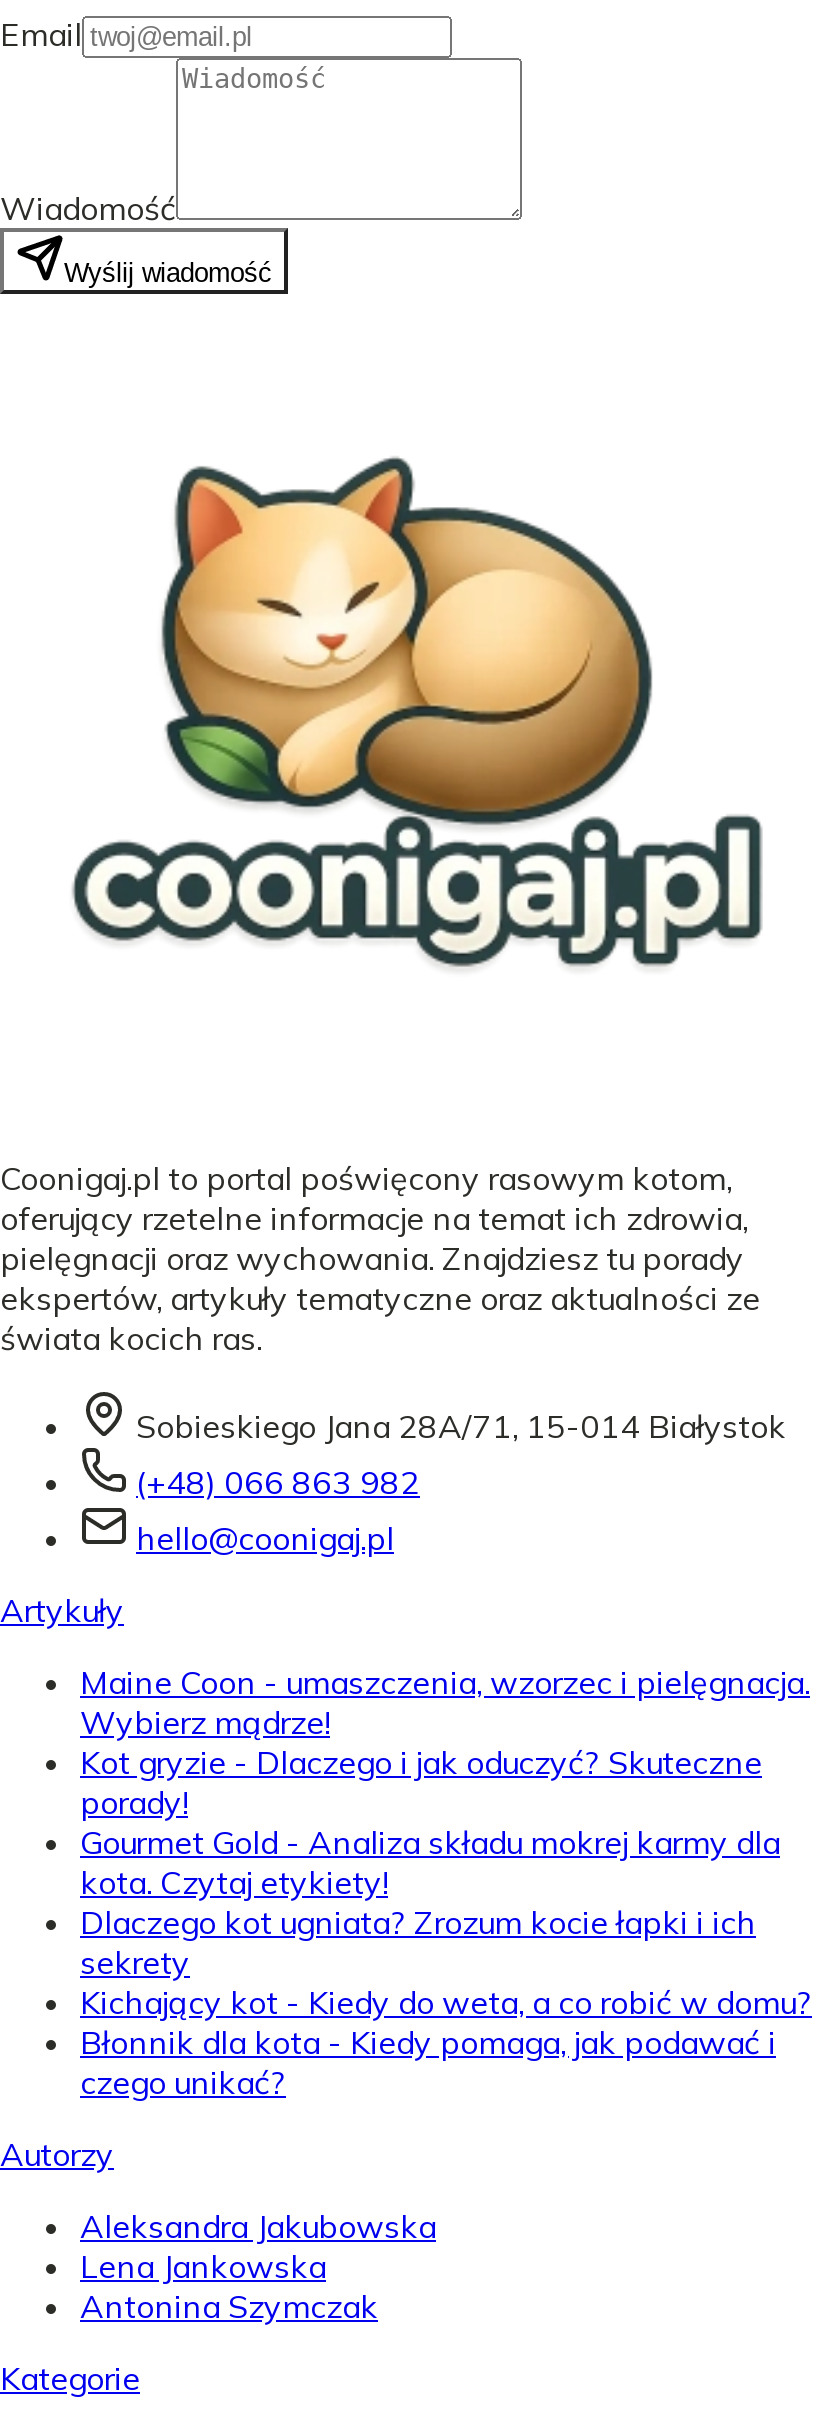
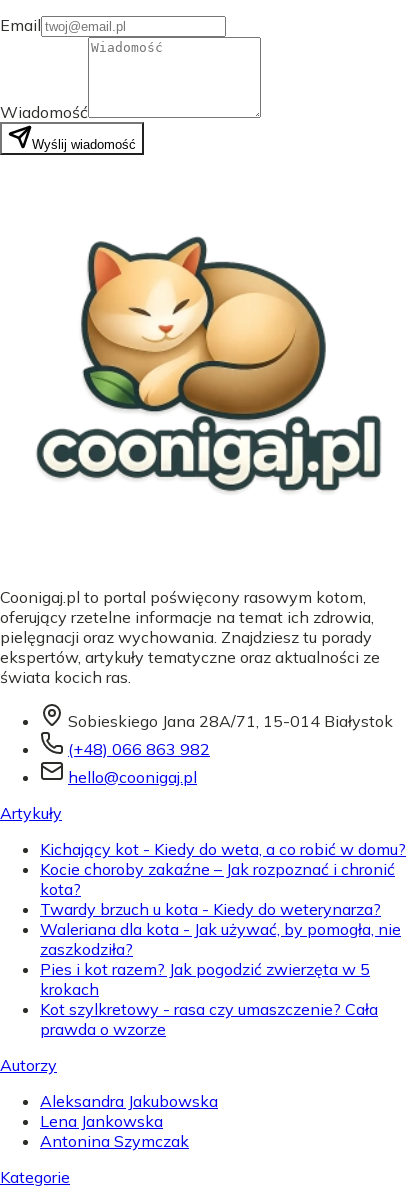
- Maine Coon - umaszczenia, wzorzec i pielęgnacja.
- Wybierz mądrze!
- Kot gryzie - Dlaczego i jak oduczyć? Skuteczne
- porady!
- Gourmet Gold - Analiza składu mokrej karmy dla
- kota. Czytaj etykiety!
- Dlaczego kot ugniata? Zrozum kocie łapki i ich
- sekrety

moved up: Kichający kot - Kiedy do weta, a co robić w domu?

- Błonnik dla kota - Kiedy pomaga, jak podawać i
- czego unikać?
+ Kocie choroby zakaźne – Jak rozpoznać i chronić
+ kota?
+ Twardy brzuch u kota - Kiedy do weterynarza?
+ Waleriana dla kota - Jak używać, by pomogła, nie
+ zaszkodziła?
+ Pies i kot razem? Jak pogodzić zwierzęta w 5
+ krokach
+ Kot szylkretowy - rasa czy umaszczenie? Cała
+ prawda o wzorze
